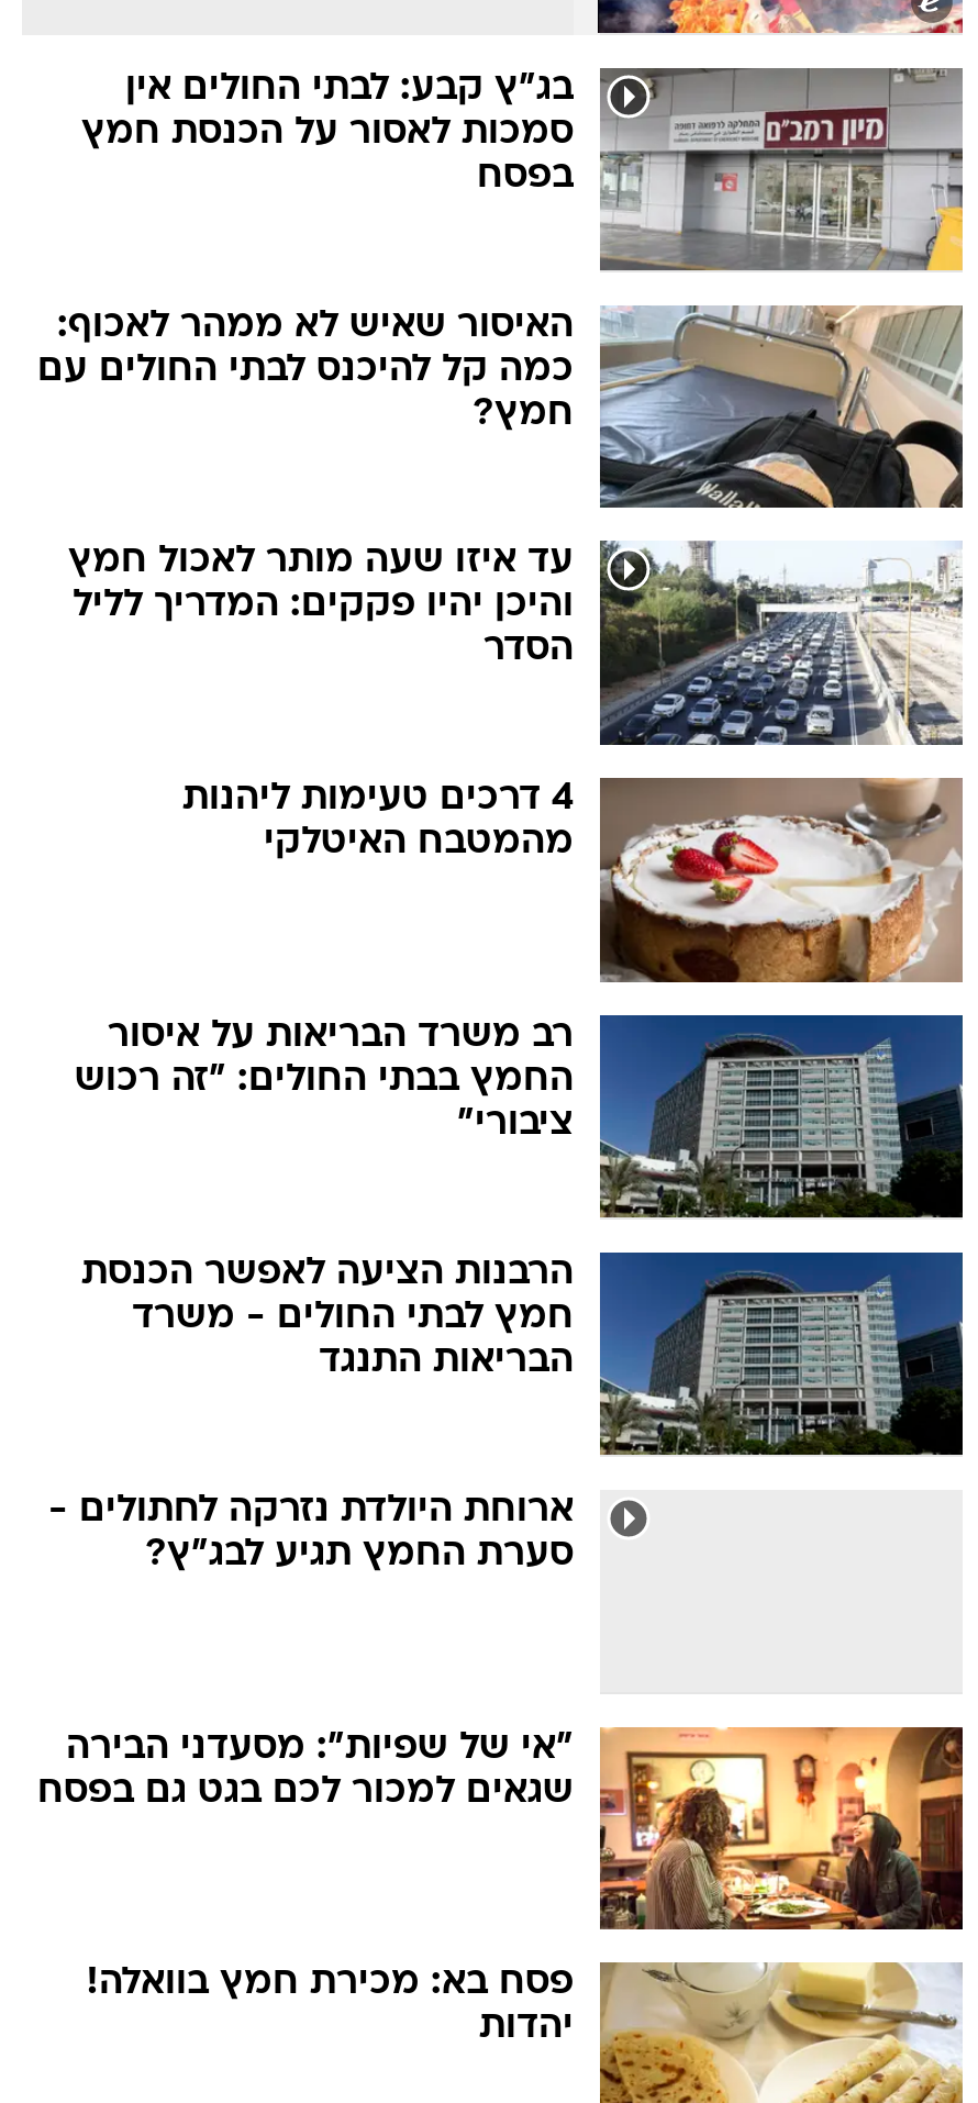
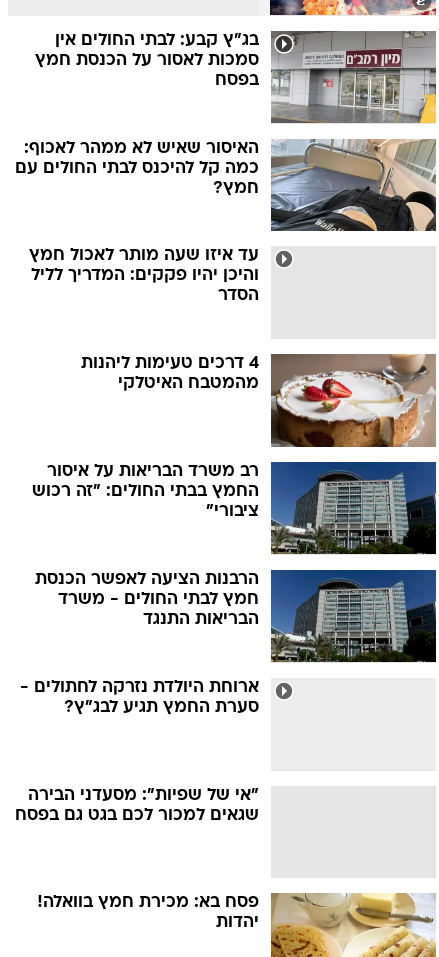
- [image]

- [image]
